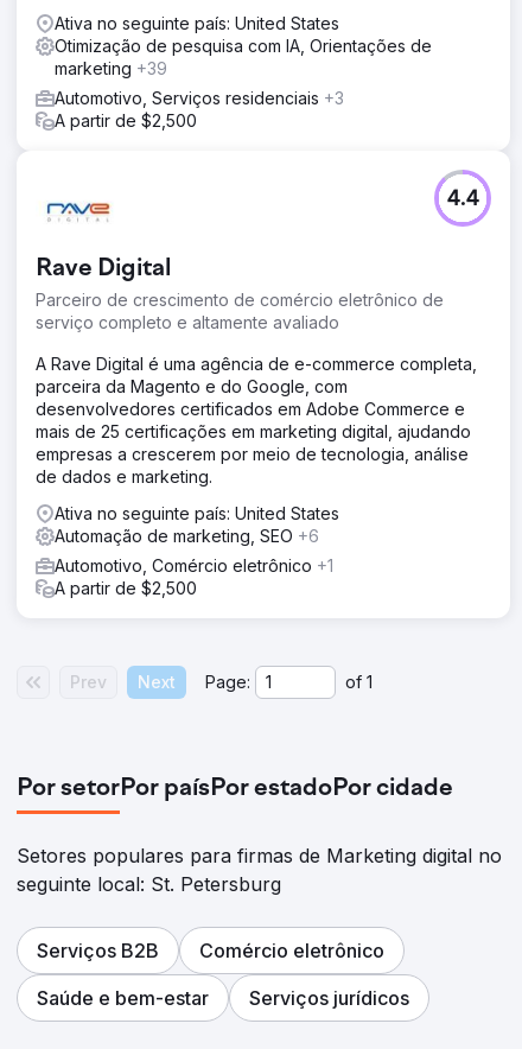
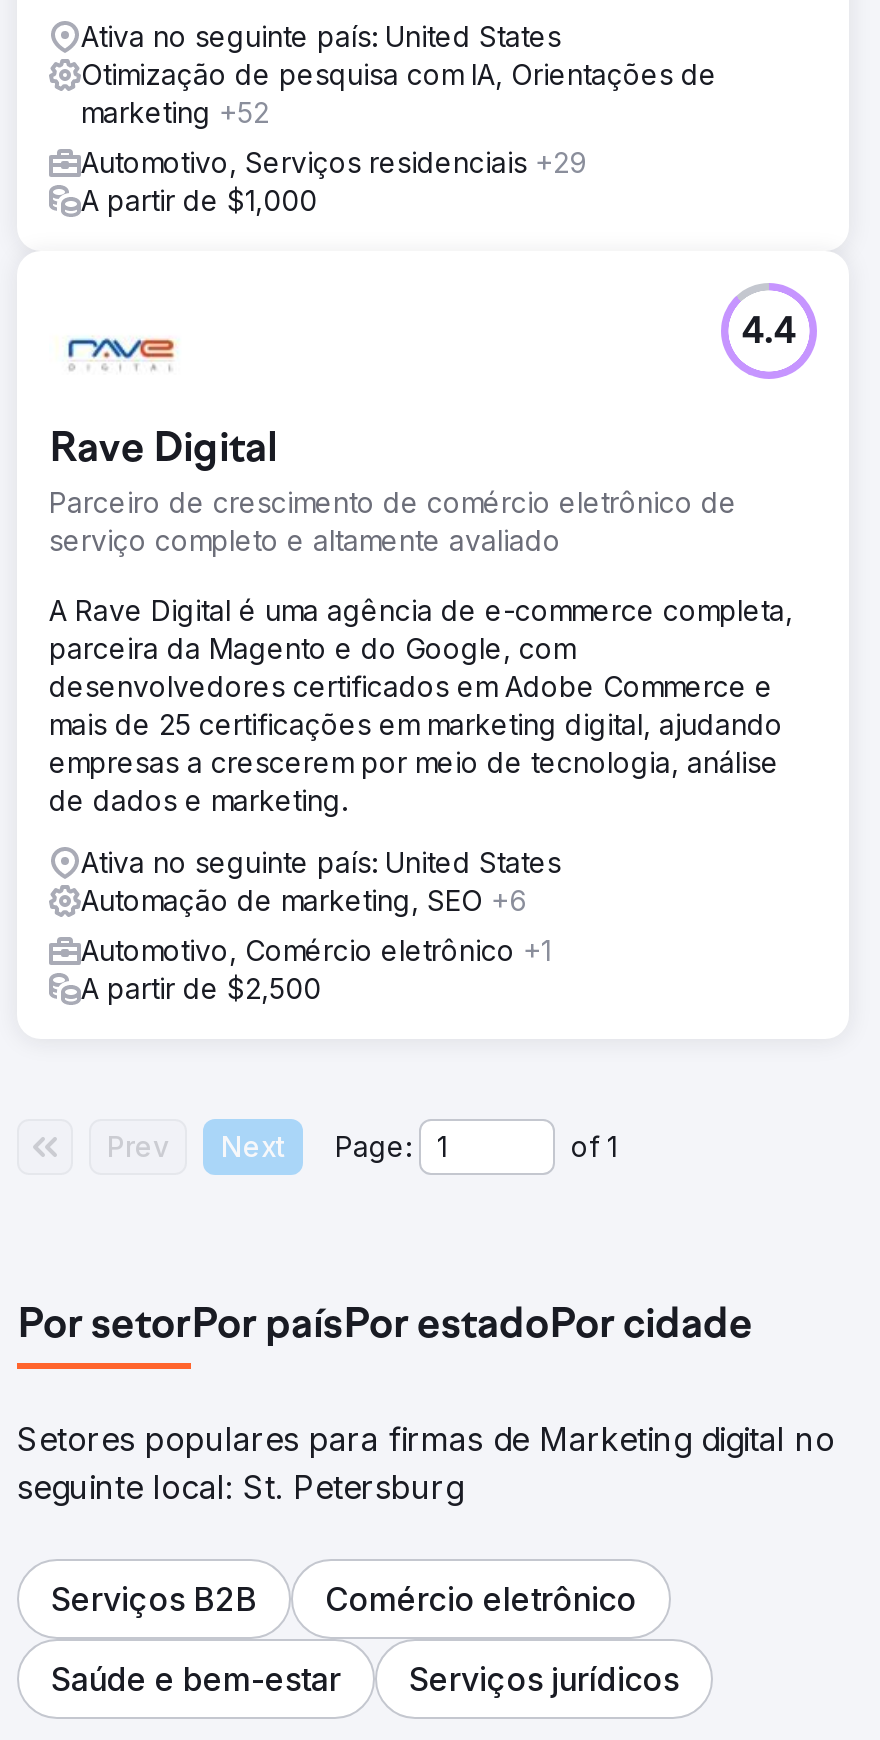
- marketing +39
+ marketing +52

- Automotivo, Serviços residenciais +3
+ Automotivo, Serviços residenciais +29

- A partir de $2,500
+ A partir de $1,000
